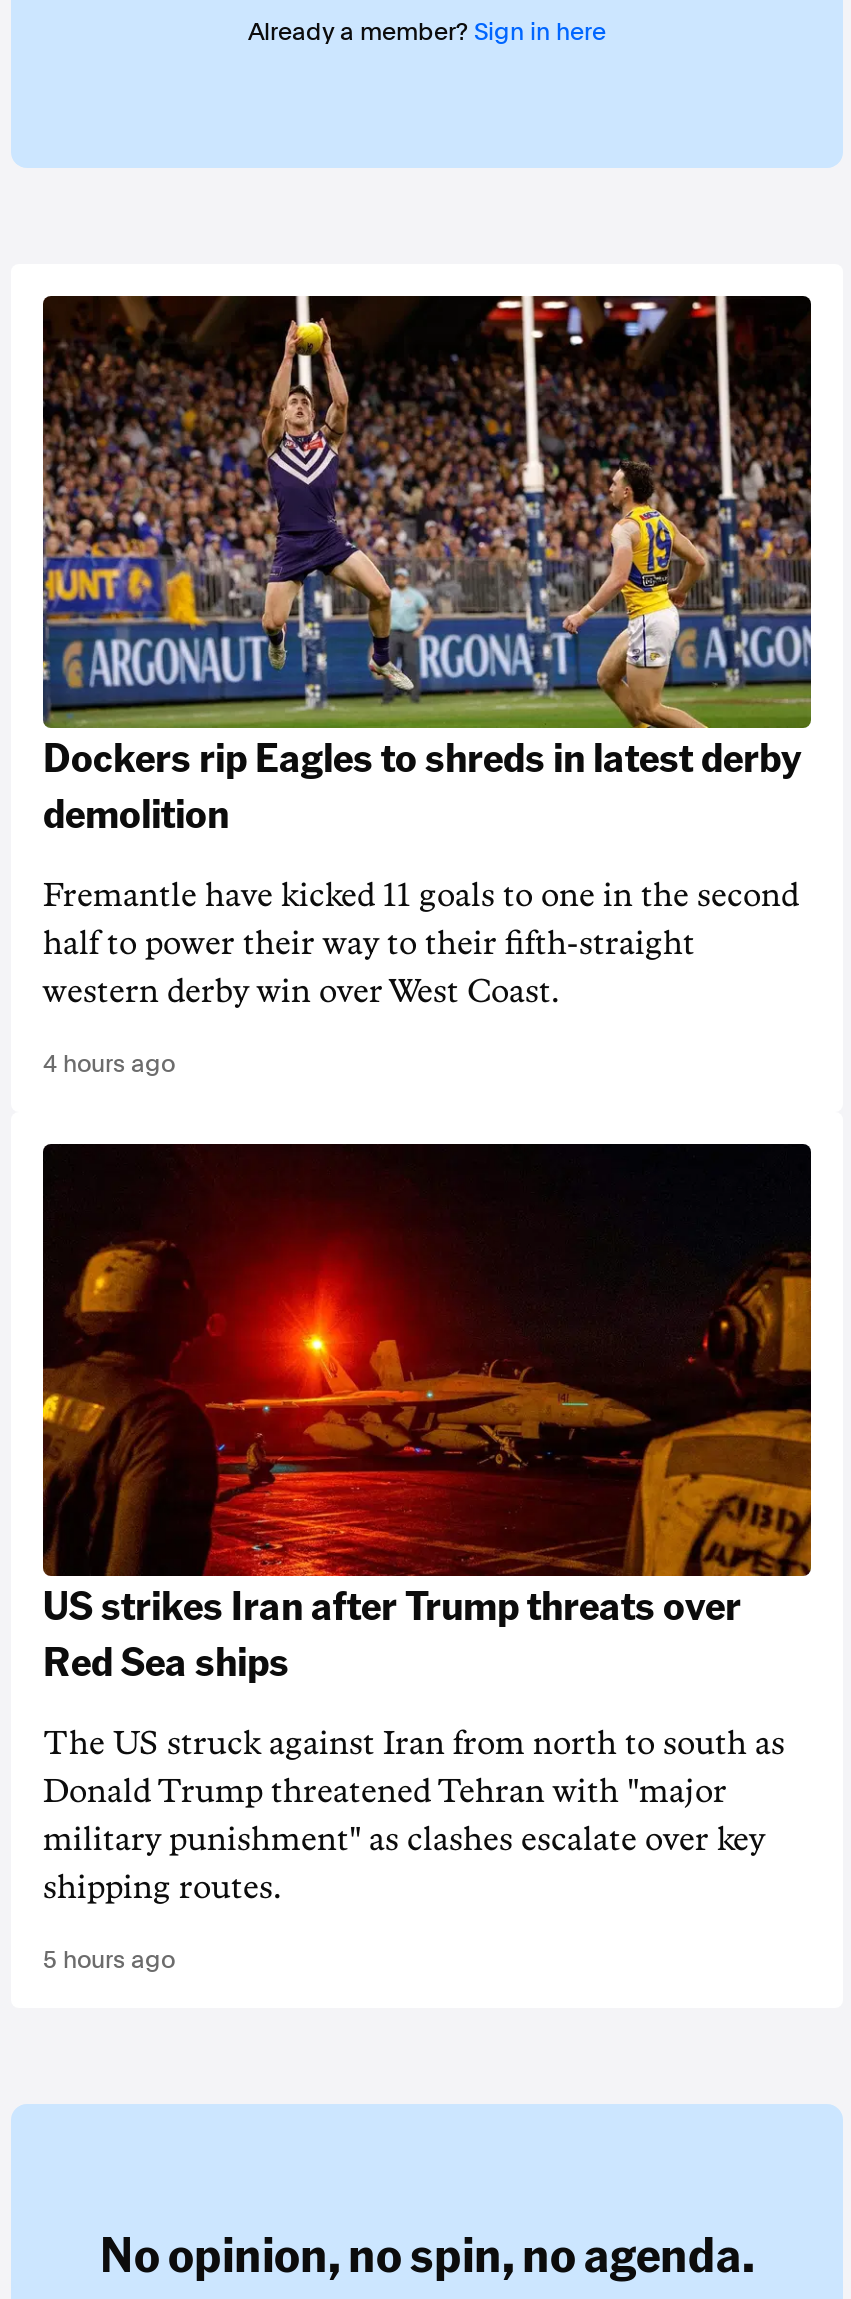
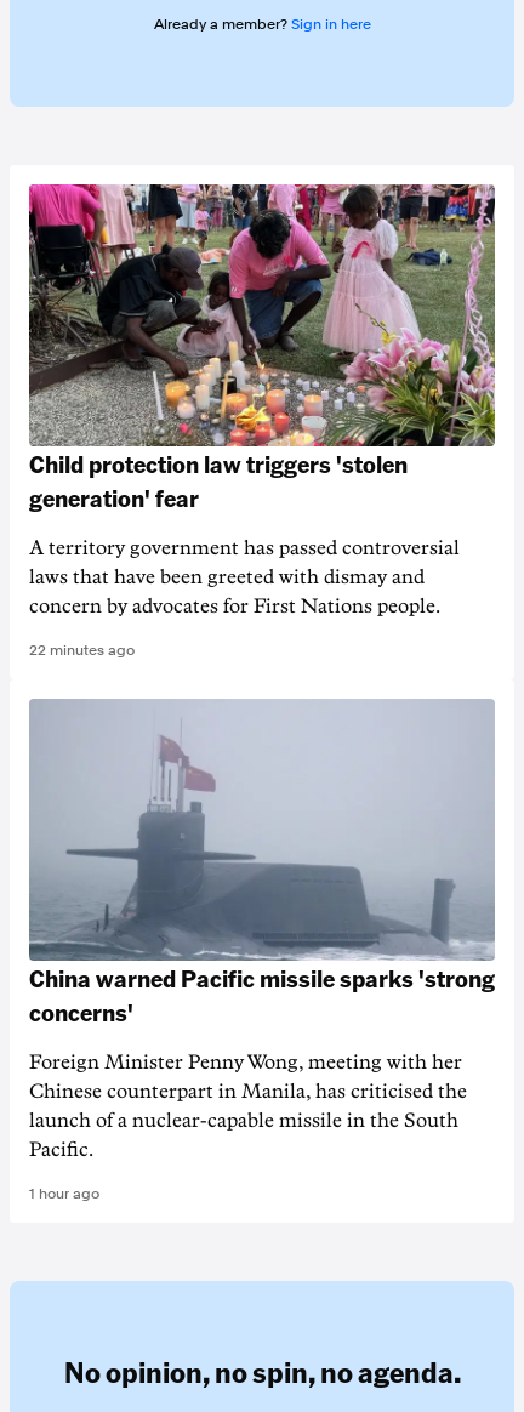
- [image]
- Dockers rip Eagles to shreds in latest derby
- demolition
+ [image]
+ Child protection law triggers 'stolen
+ generation' fear

- Fremantle have kicked 11 goals to one in the second
+ A territory government has passed controversial

- half to power their way to their fifth-straight
+ laws that have been greeted with dismay and

- western derby win over West Coast.
+ concern by advocates for First Nations people.

- 4 hours ago
+ 22 minutes ago

- [image]
- US strikes Iran after Trump threats over
- Red Sea ships
+ [image]
+ China warned Pacific missile sparks 'strong
+ concerns'

- The US struck against Iran from north to south as
+ Foreign Minister Penny Wong, meeting with her

- Donald Trump threatened Tehran with "major
+ Chinese counterpart in Manila, has criticised the

- military punishment" as clashes escalate over key
+ launch of a nuclear-capable missile in the South

- shipping routes.
+ Pacific.

- 5 hours ago
+ 1 hour ago
